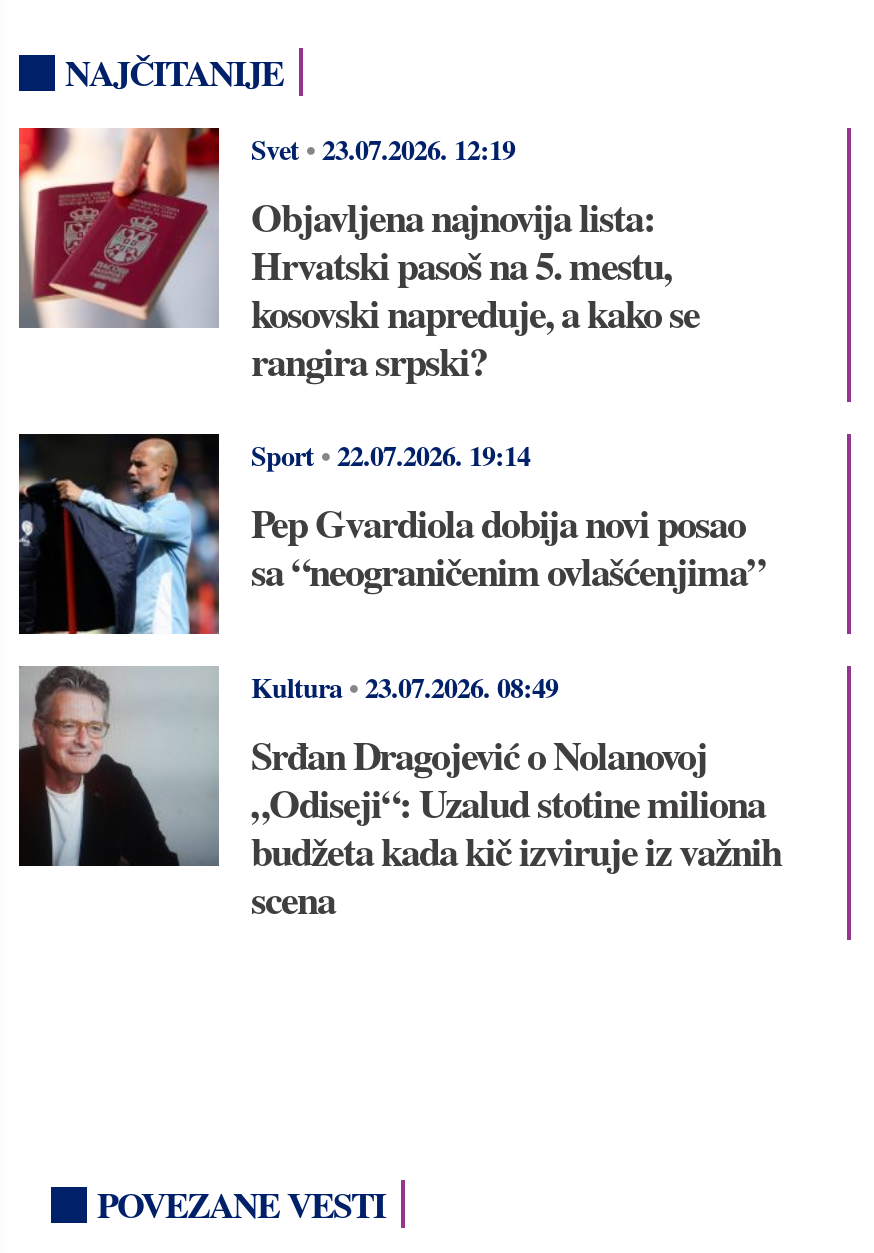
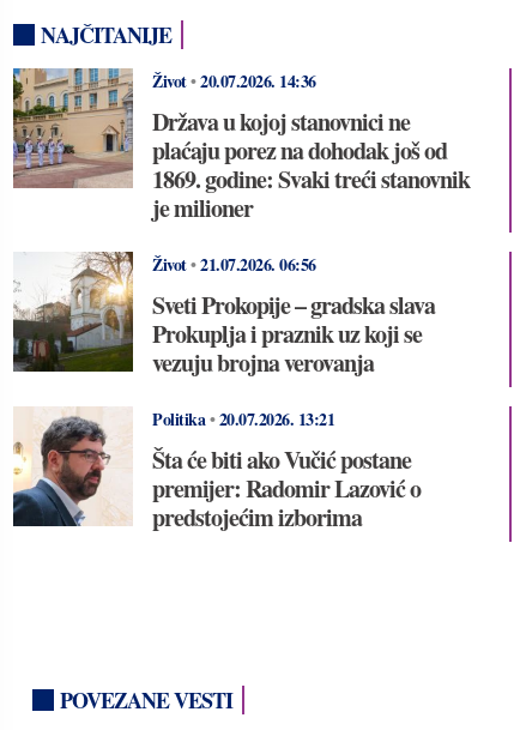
- [image]
- Svet •23.07.2026. 12:19
- Objavljena najnovija lista:
- Hrvatski pasoš na 5. mestu,
- kosovski napreduje, a kako se
- rangira srpski?
+ [image]
+ Život •20.07.2026. 14:36
+ Država u kojoj stanovnici ne
+ plaćaju porez na dohodak još od
+ 1869. godine: Svaki treći stanovnik
+ je milioner

- [image]
- Sport •22.07.2026. 19:14
- Pep Gvardiola dobija novi posao
- sa “neograničenim ovlašćenjima”
+ [image]
+ Život • 21.07.2026. 06:56
+ Sveti Prokopije – gradska slava
+ Prokuplja i praznik uz koji se
+ vezuju brojna verovanja

- [image]
- Kultura •23.07.2026. 08:49
- Srđan Dragojević o Nolanovoj
- „Odiseji“: Uzalud stotine miliona
- budžeta kada kič izviruje iz važnih
- scena
+ [image]
+ Politika • 20.07.2026. 13:21
+ Šta će biti ako Vučić postane
+ premijer: Radomir Lazović o
+ predstojećim izborima
